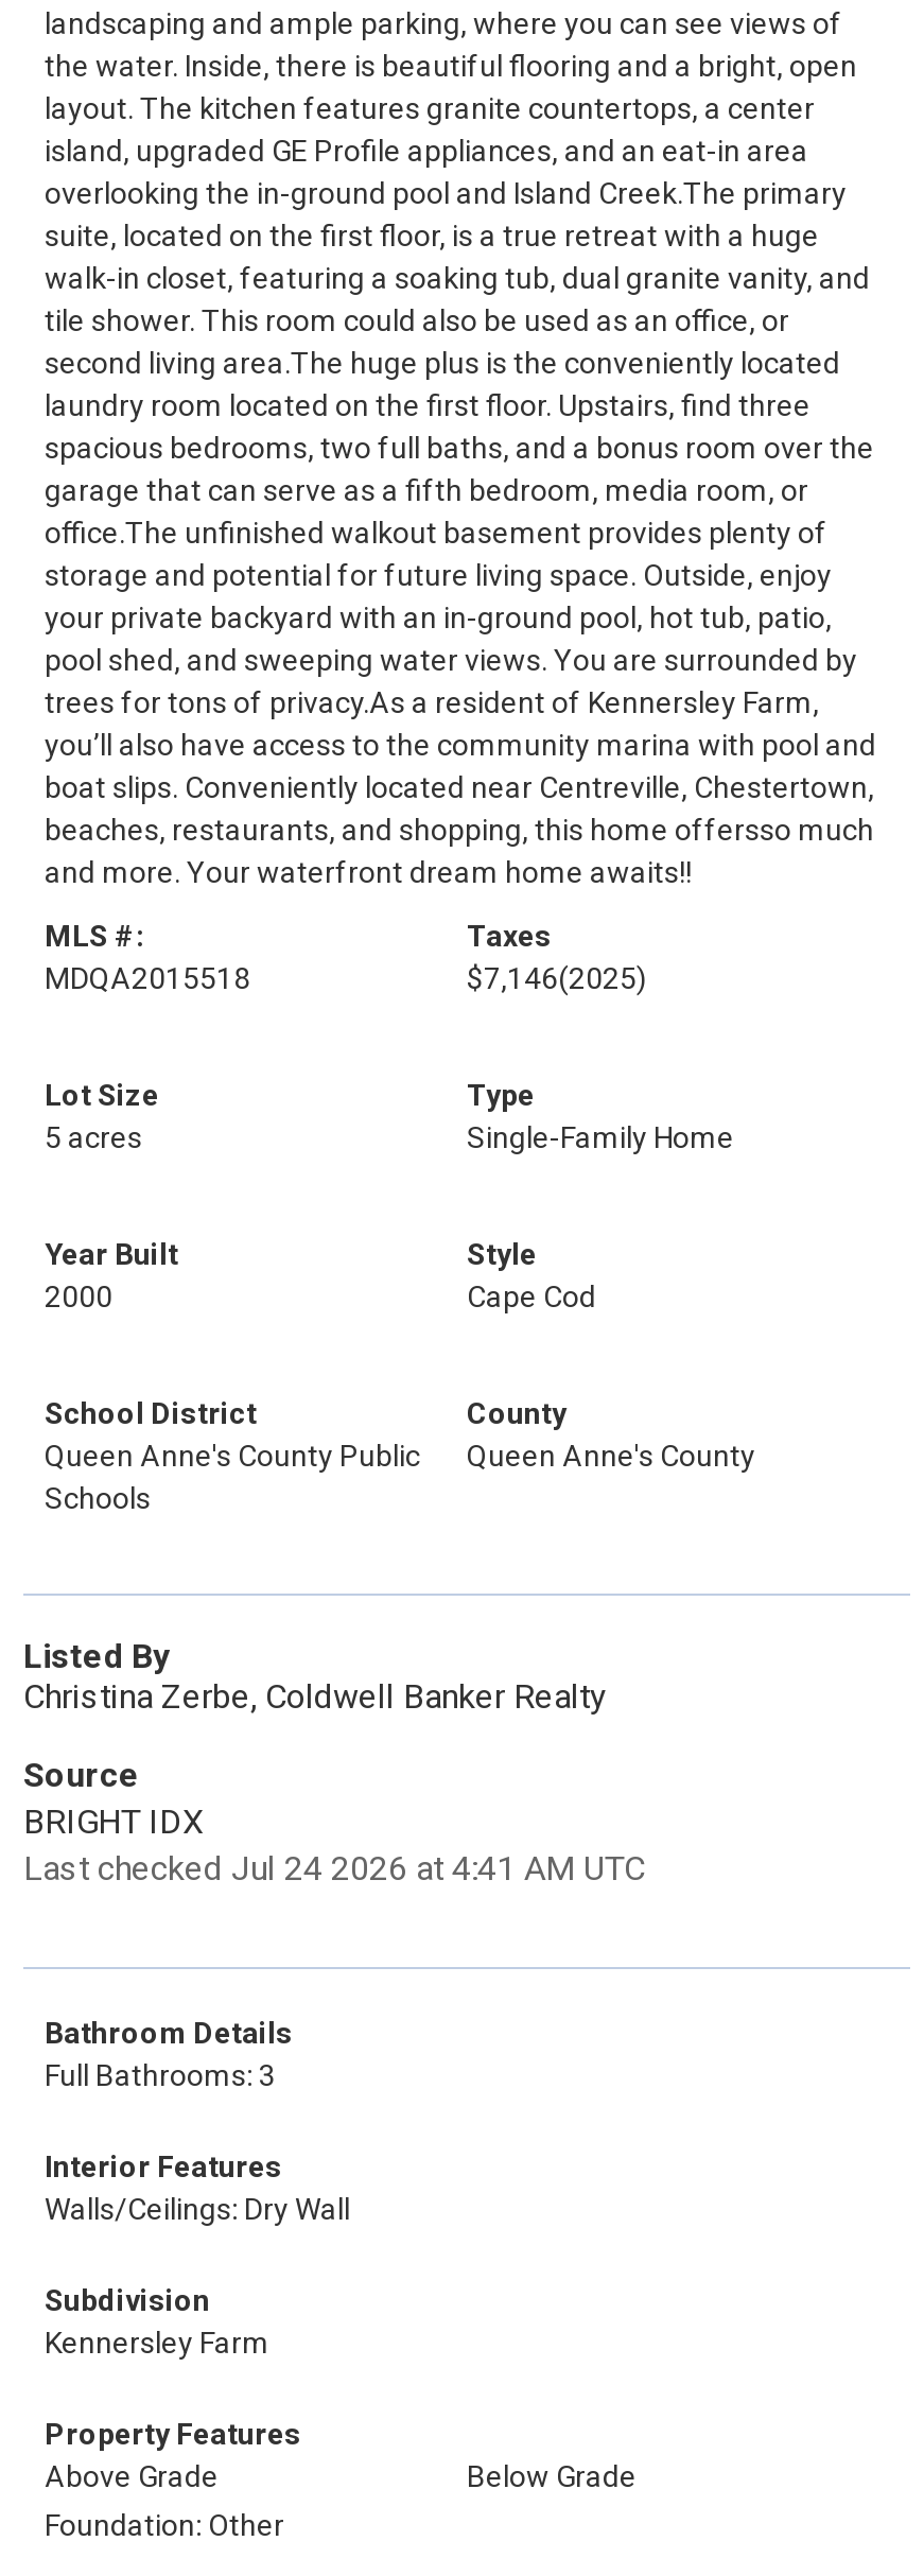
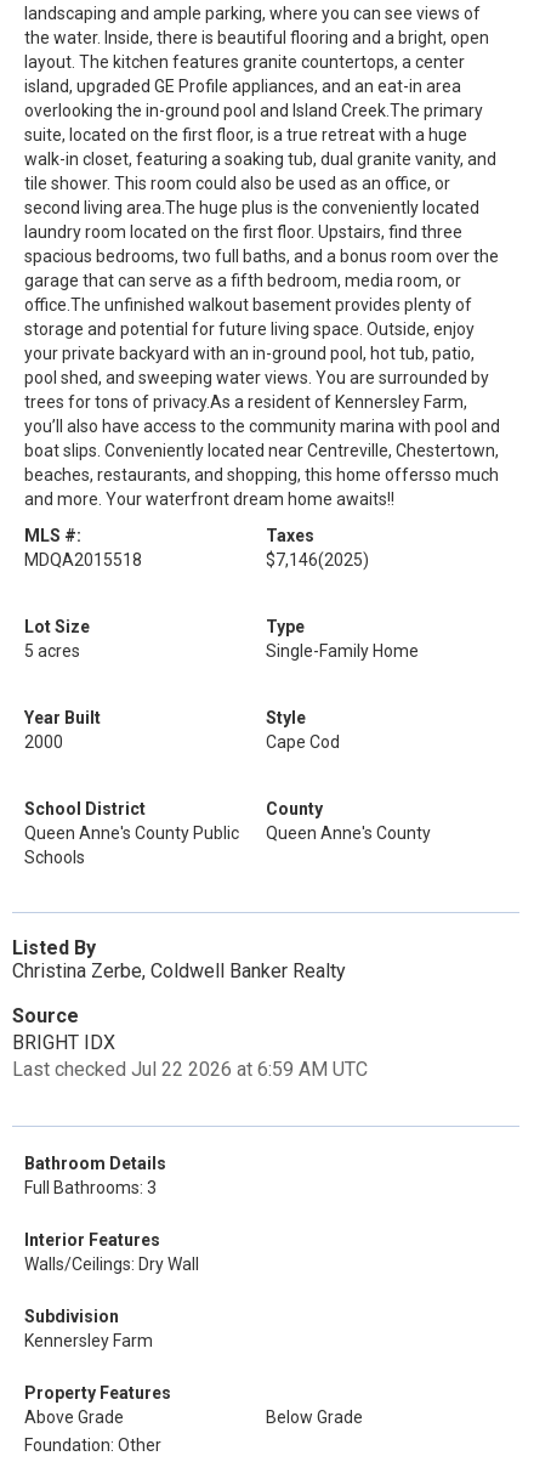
- Last checked Jul 24 2026 at 4:41 AM UTC
+ Last checked Jul 22 2026 at 6:59 AM UTC
